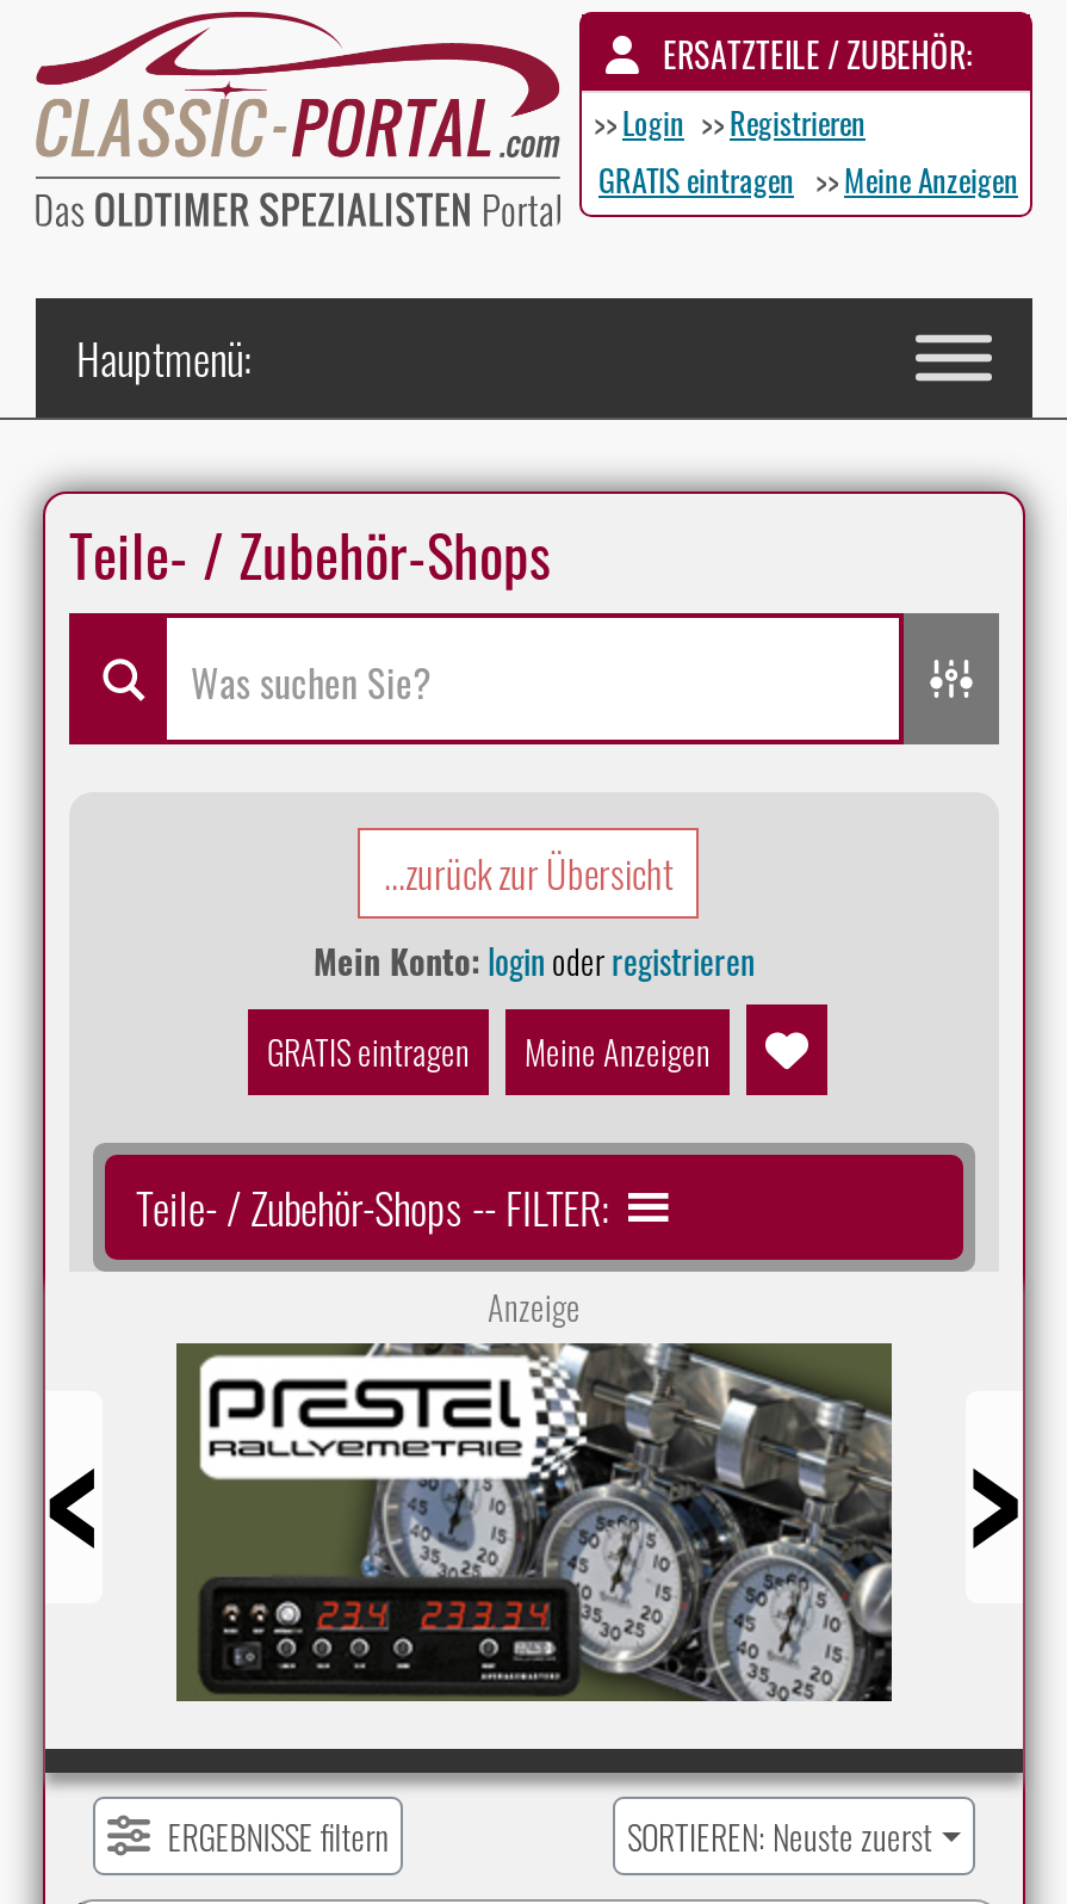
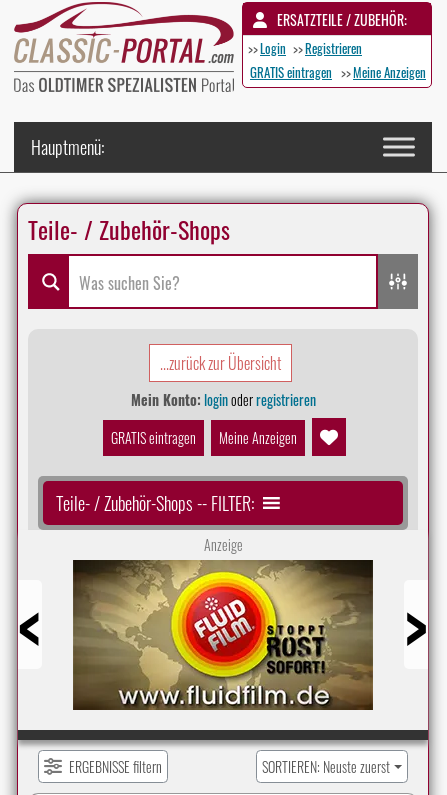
- [image]
+ [image]
